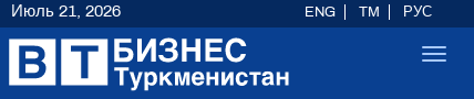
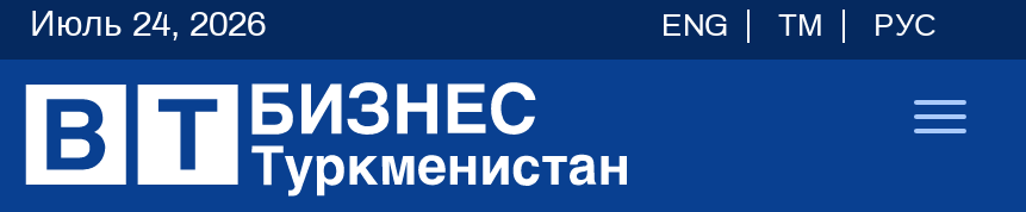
- Июль 21, 2026
+ Июль 24, 2026
